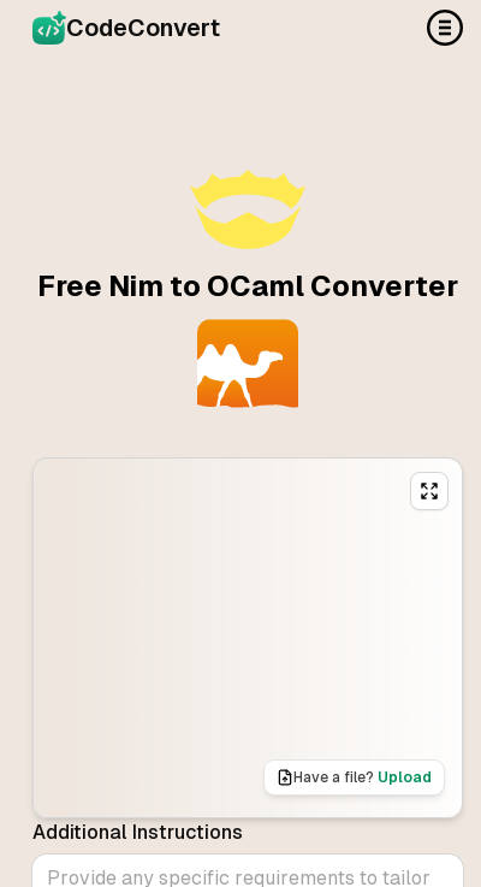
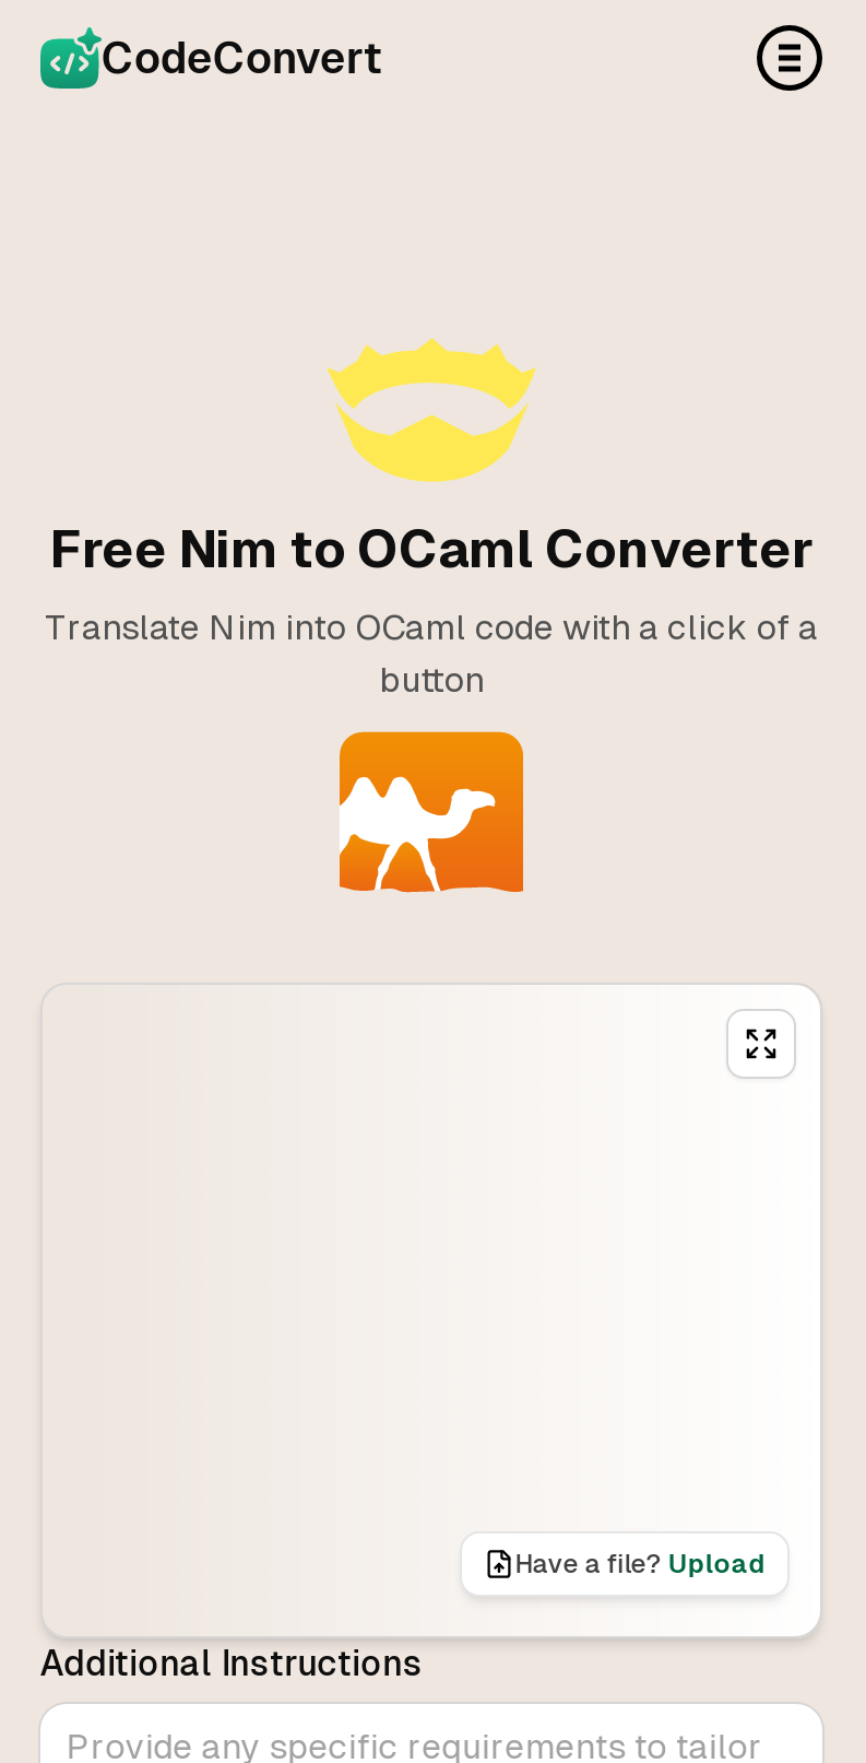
+ Translate Nim into OCaml code with a click of a
+ button
